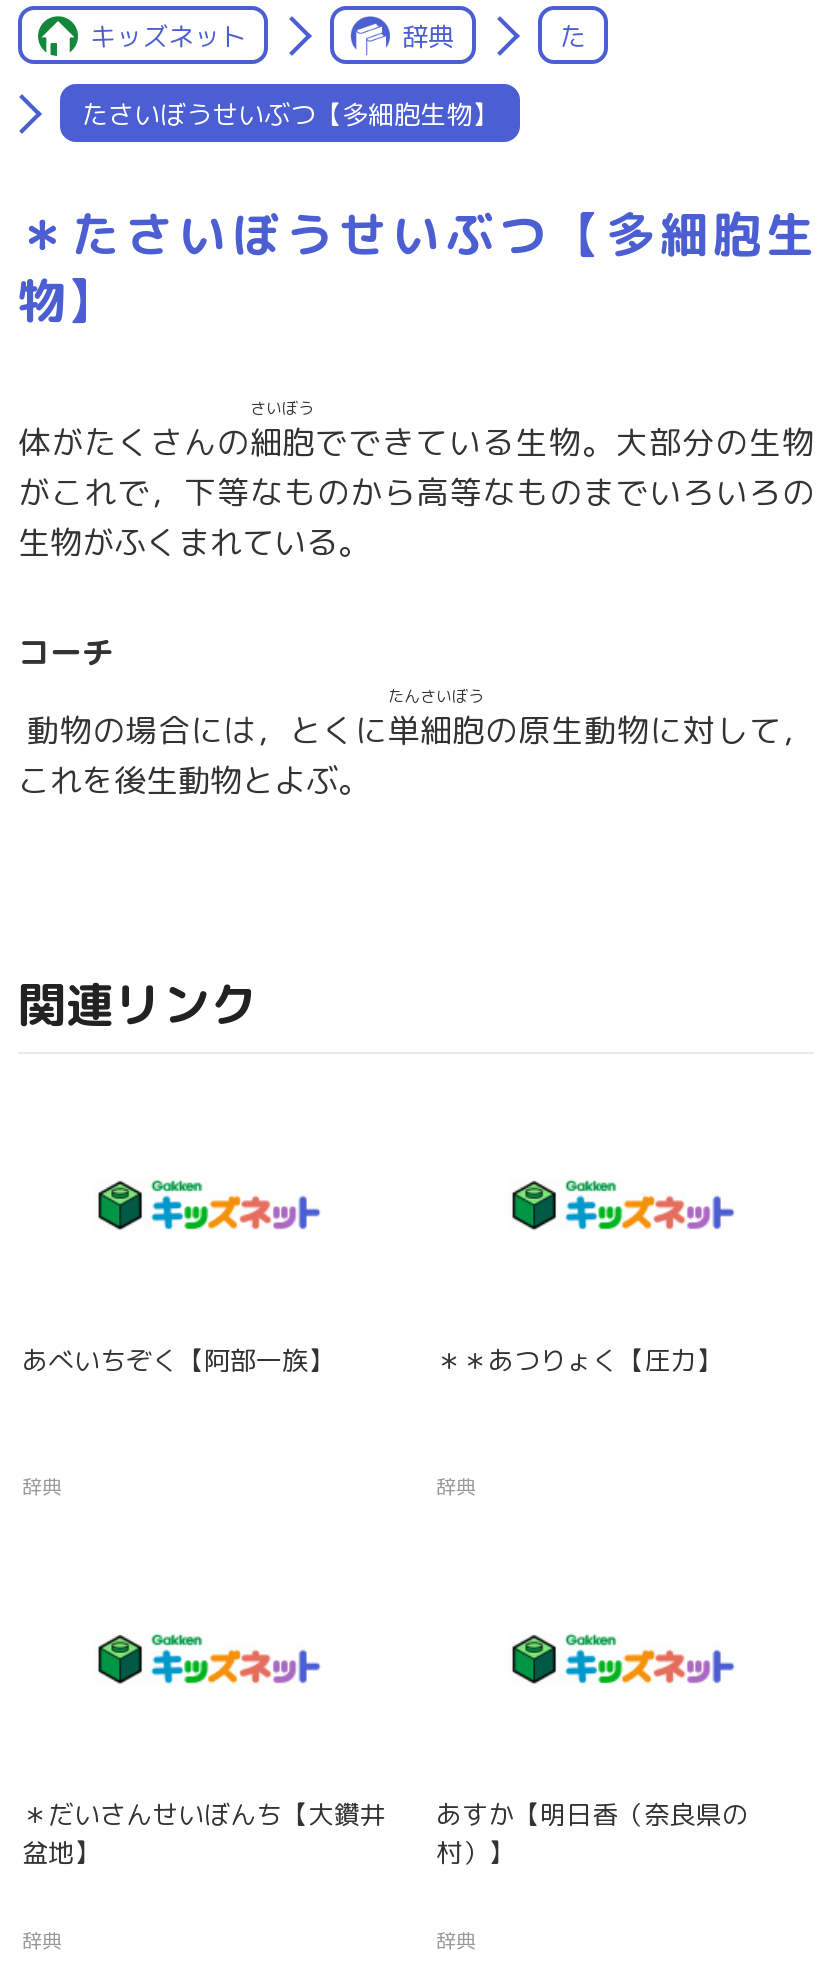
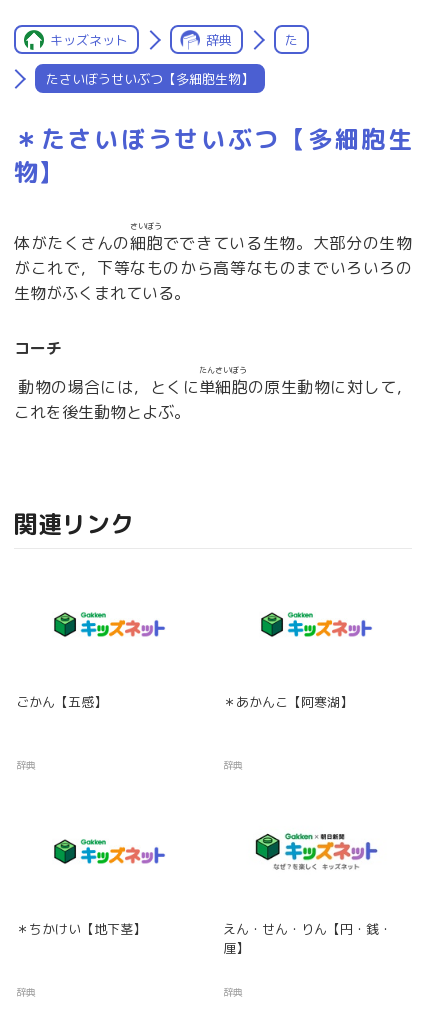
- あべいちぞく【阿部一族】
+ ごかん【五感】

- ＊＊あつりょく【圧力】
+ ＊あかんこ【阿寒湖】

- [image]
+ [image]

- ＊だいさんせいぼんち【大鑽井
- 盆地】
+ ＊ちかけい【地下茎】

- あすか【明日香（奈良県の
- 村）】
+ えん・せん・りん【円・銭・
+ 厘】
